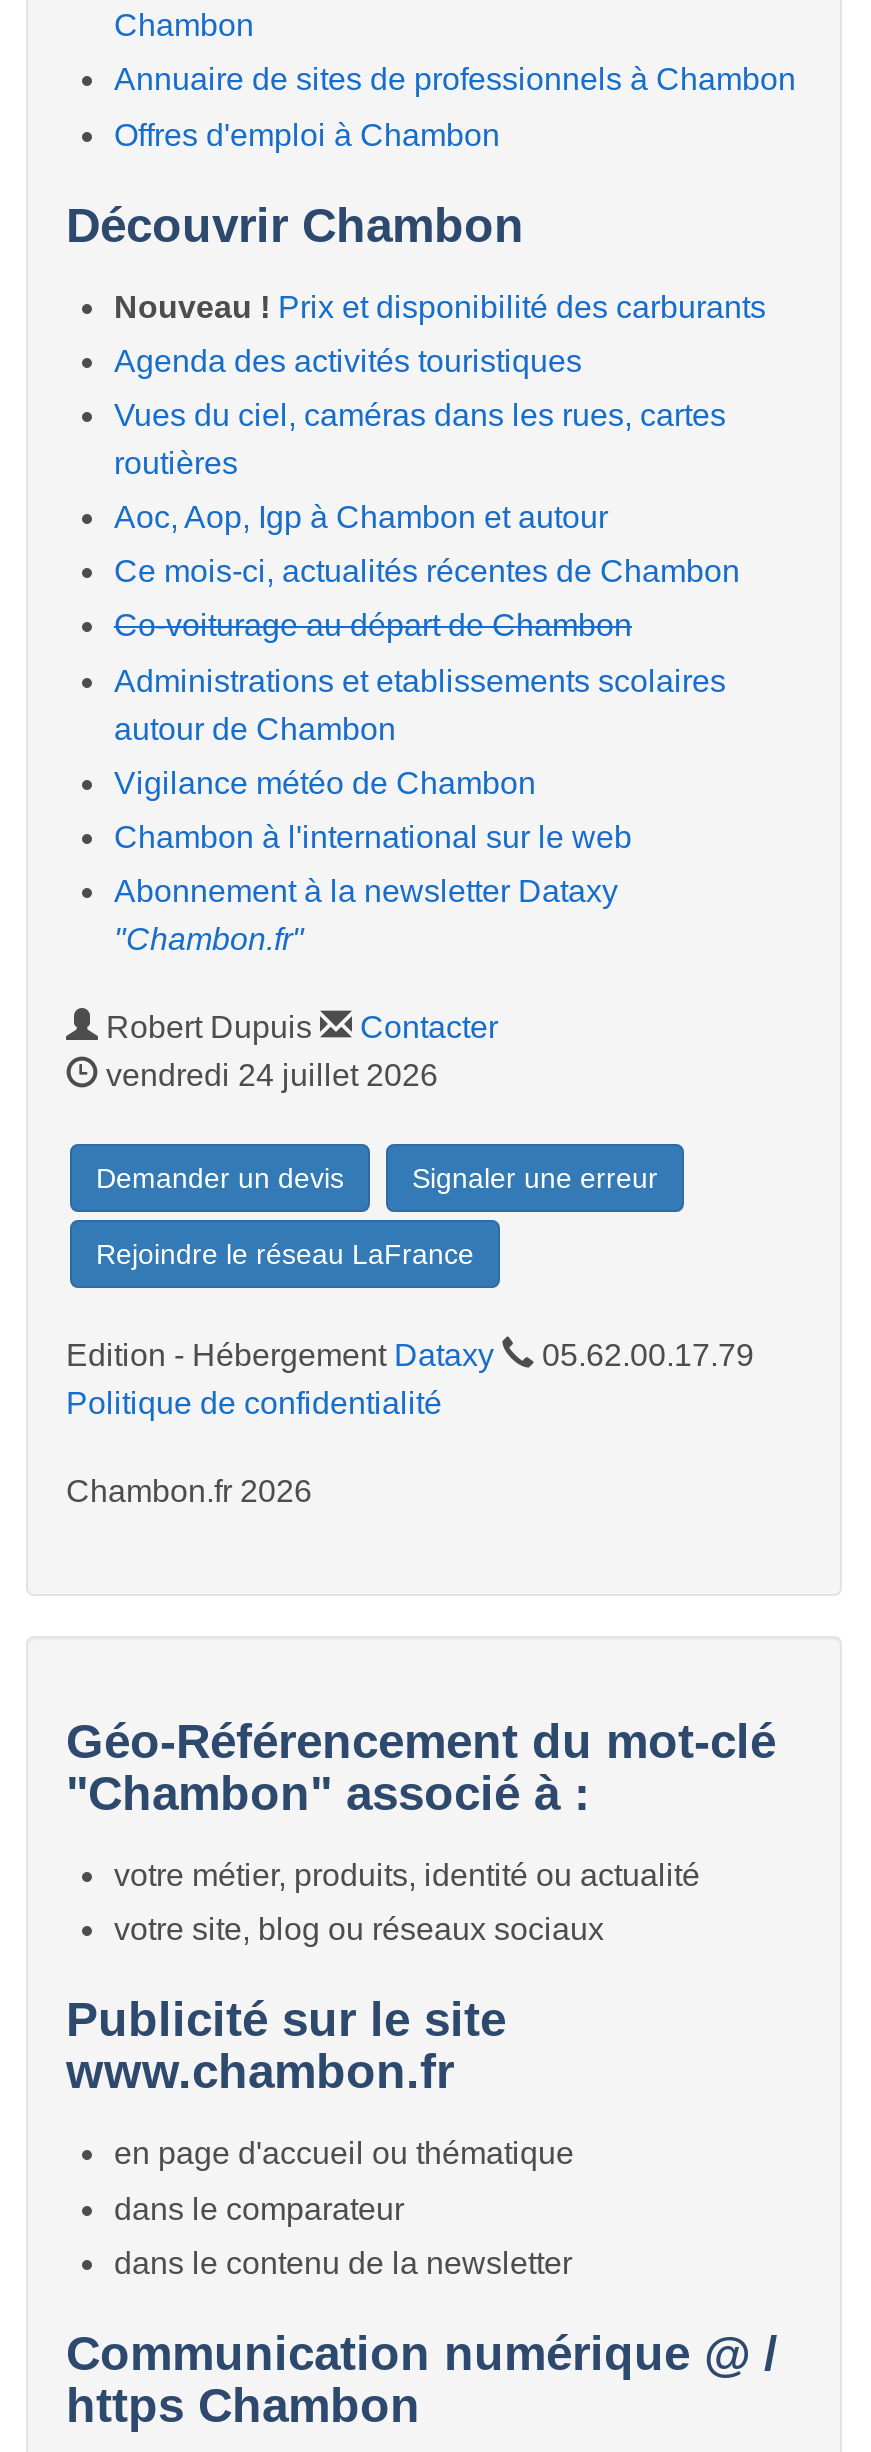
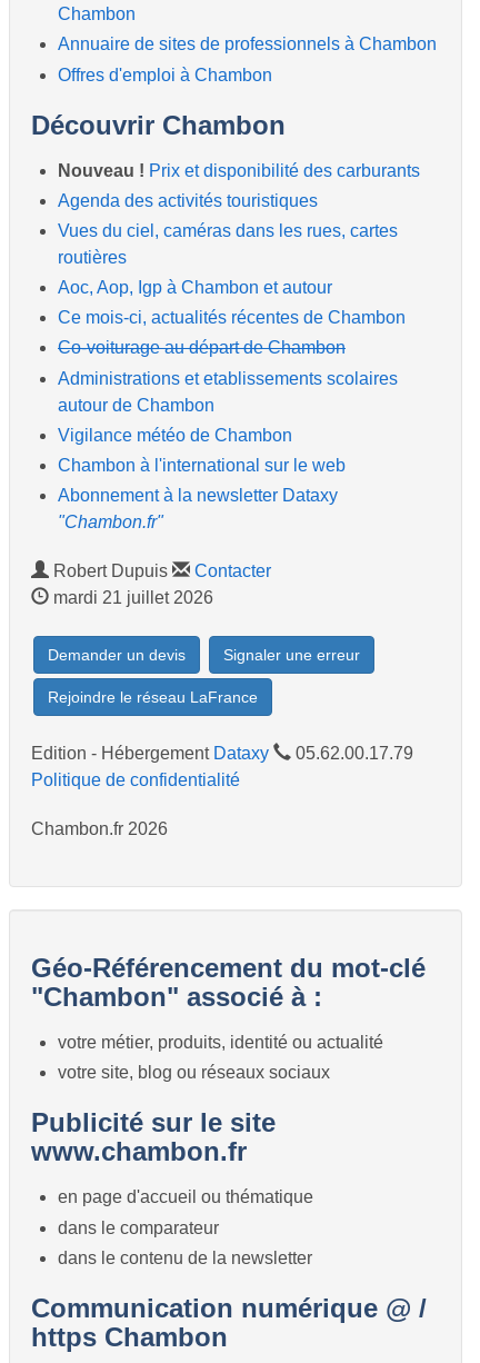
- vendredi 24 juillet 2026
+ mardi 21 juillet 2026
